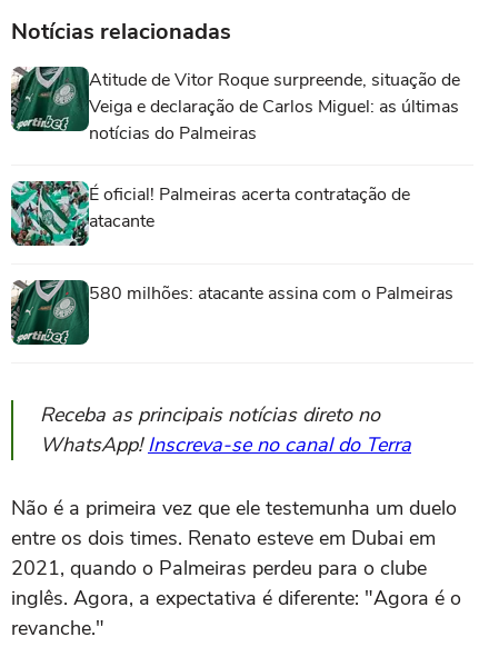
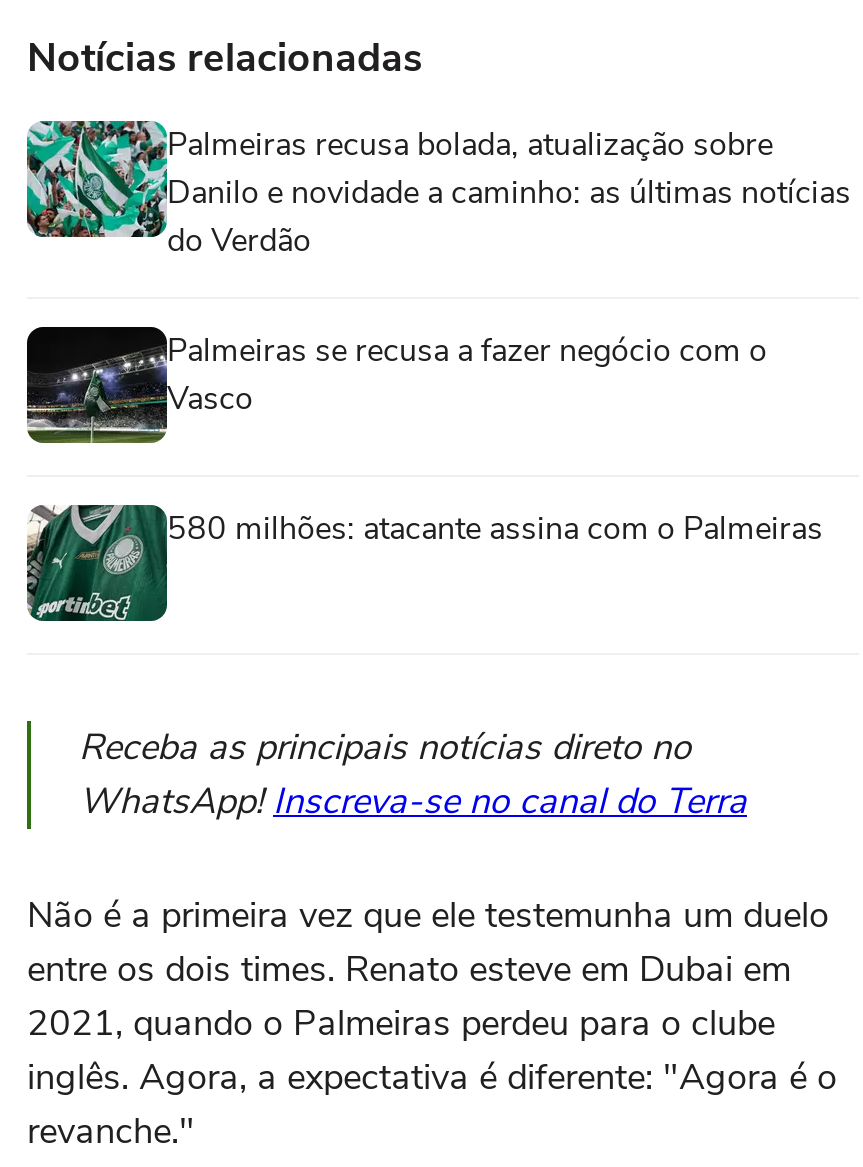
- [image]
- Atitude de Vitor Roque surpreende, situação de
- Veiga e declaração de Carlos Miguel: as últimas
- notícias do Palmeiras
+ [image]
+ Palmeiras recusa bolada, atualização sobre
+ Danilo e novidade a caminho: as últimas notícias
+ do Verdão

- [image]
- É oficial! Palmeiras acerta contratação de
- atacante
+ [image]
+ Palmeiras se recusa a fazer negócio com o
+ Vasco
